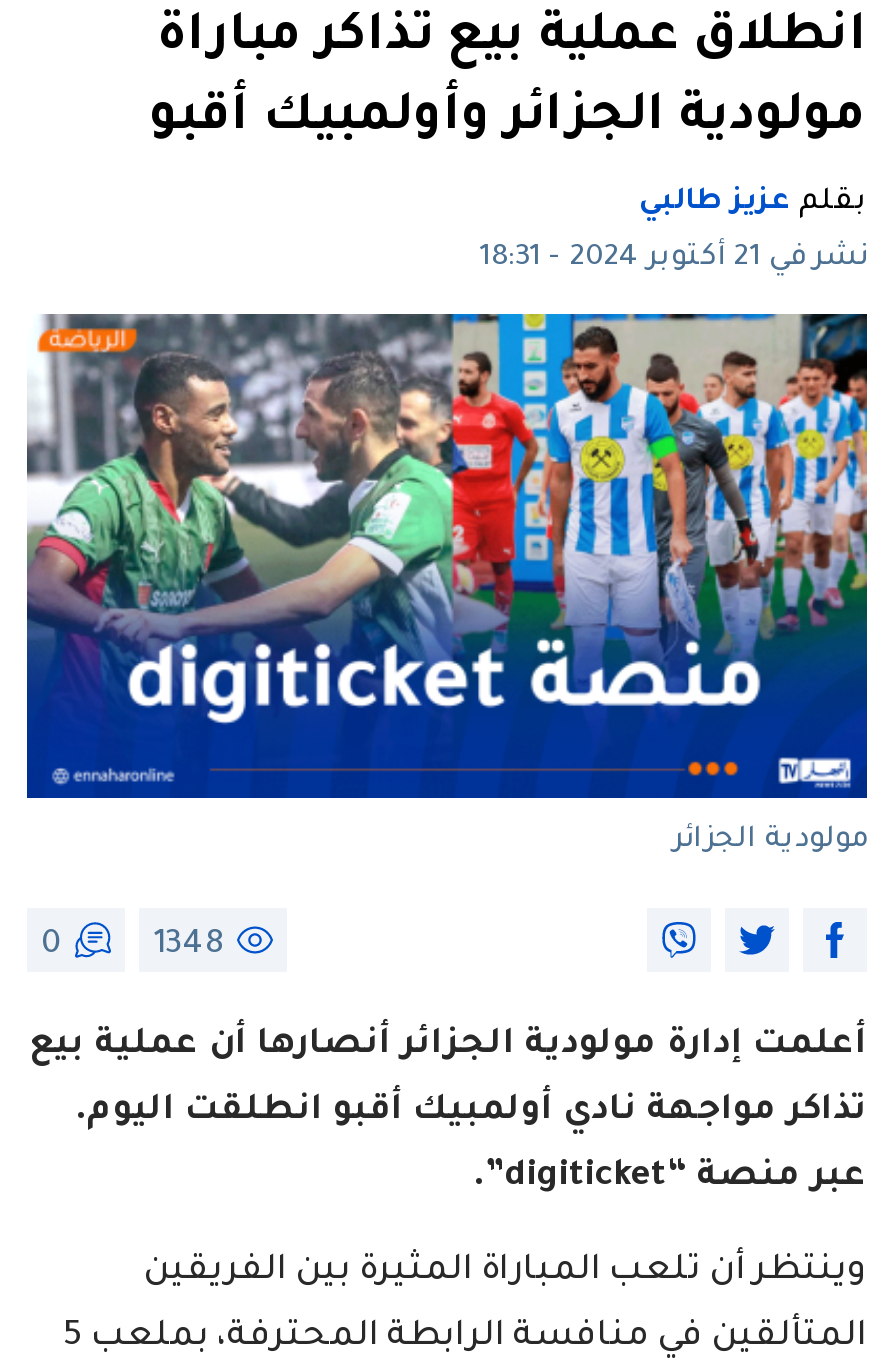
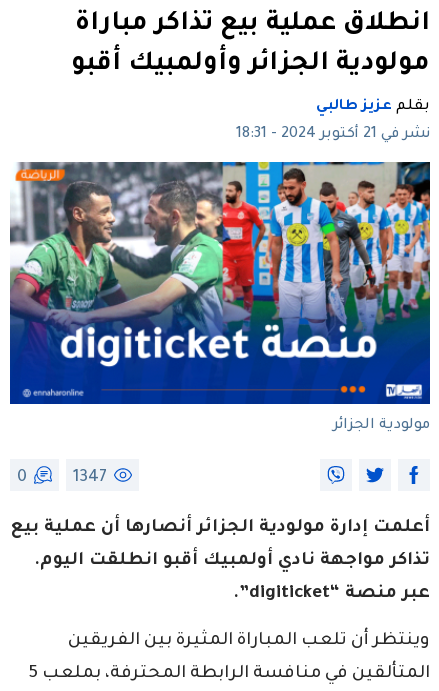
- 1348
+ 1347
